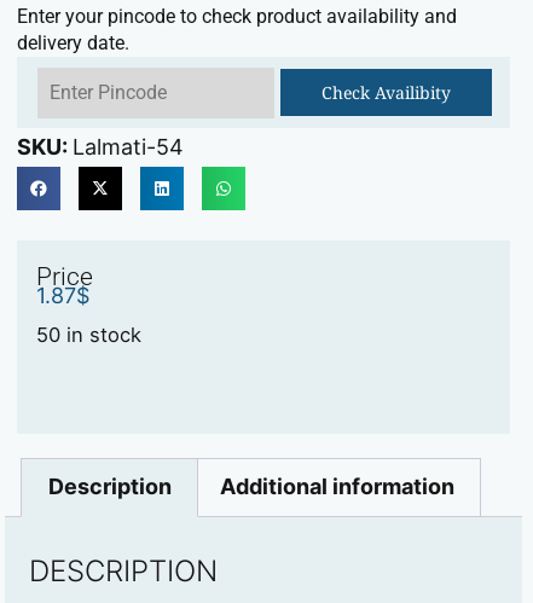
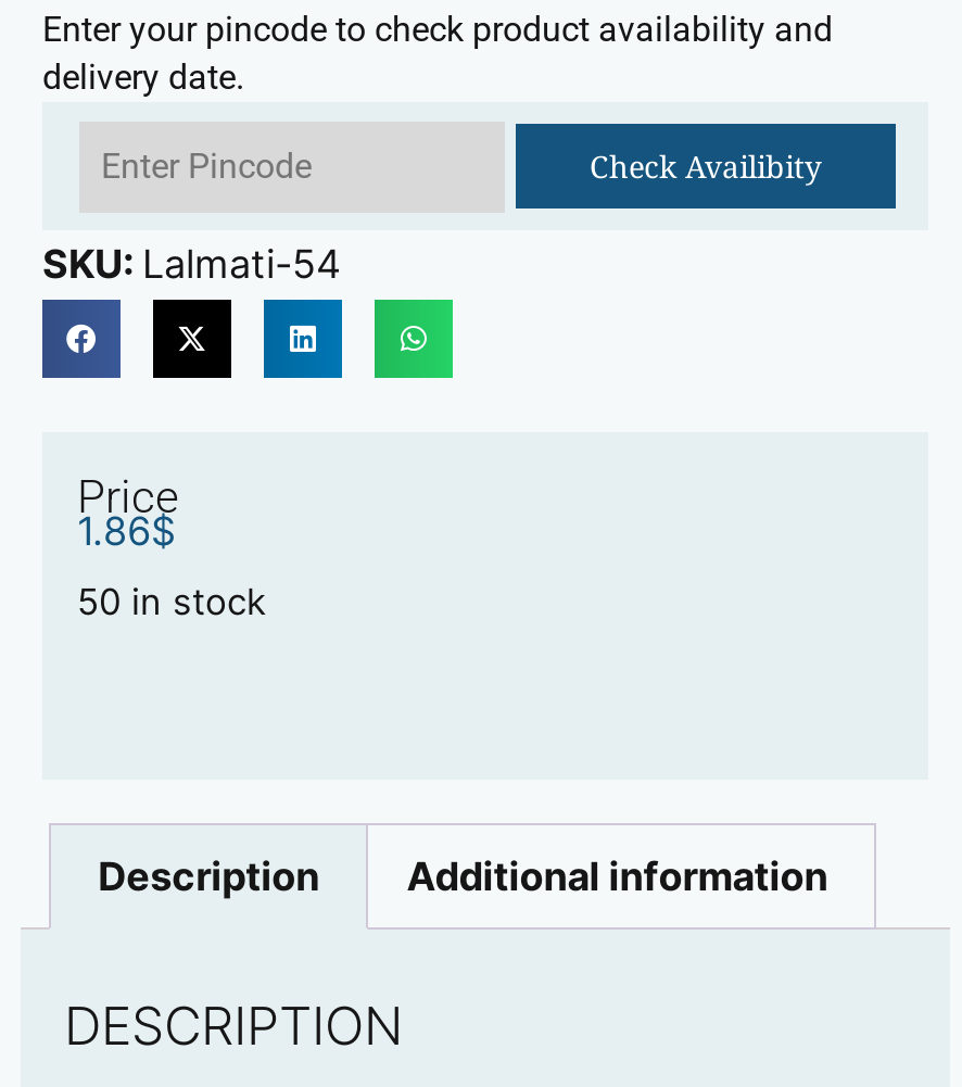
- 1.87$
+ 1.86$
